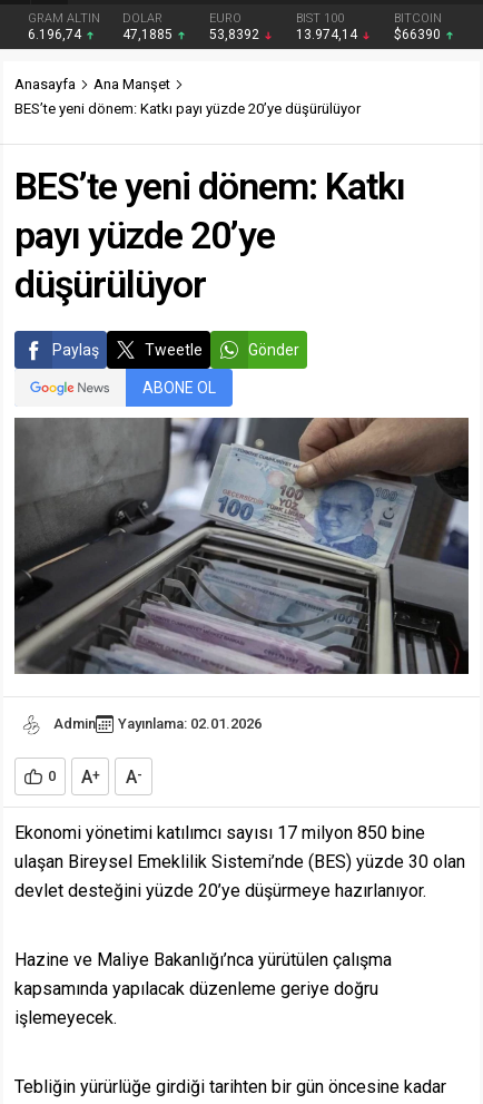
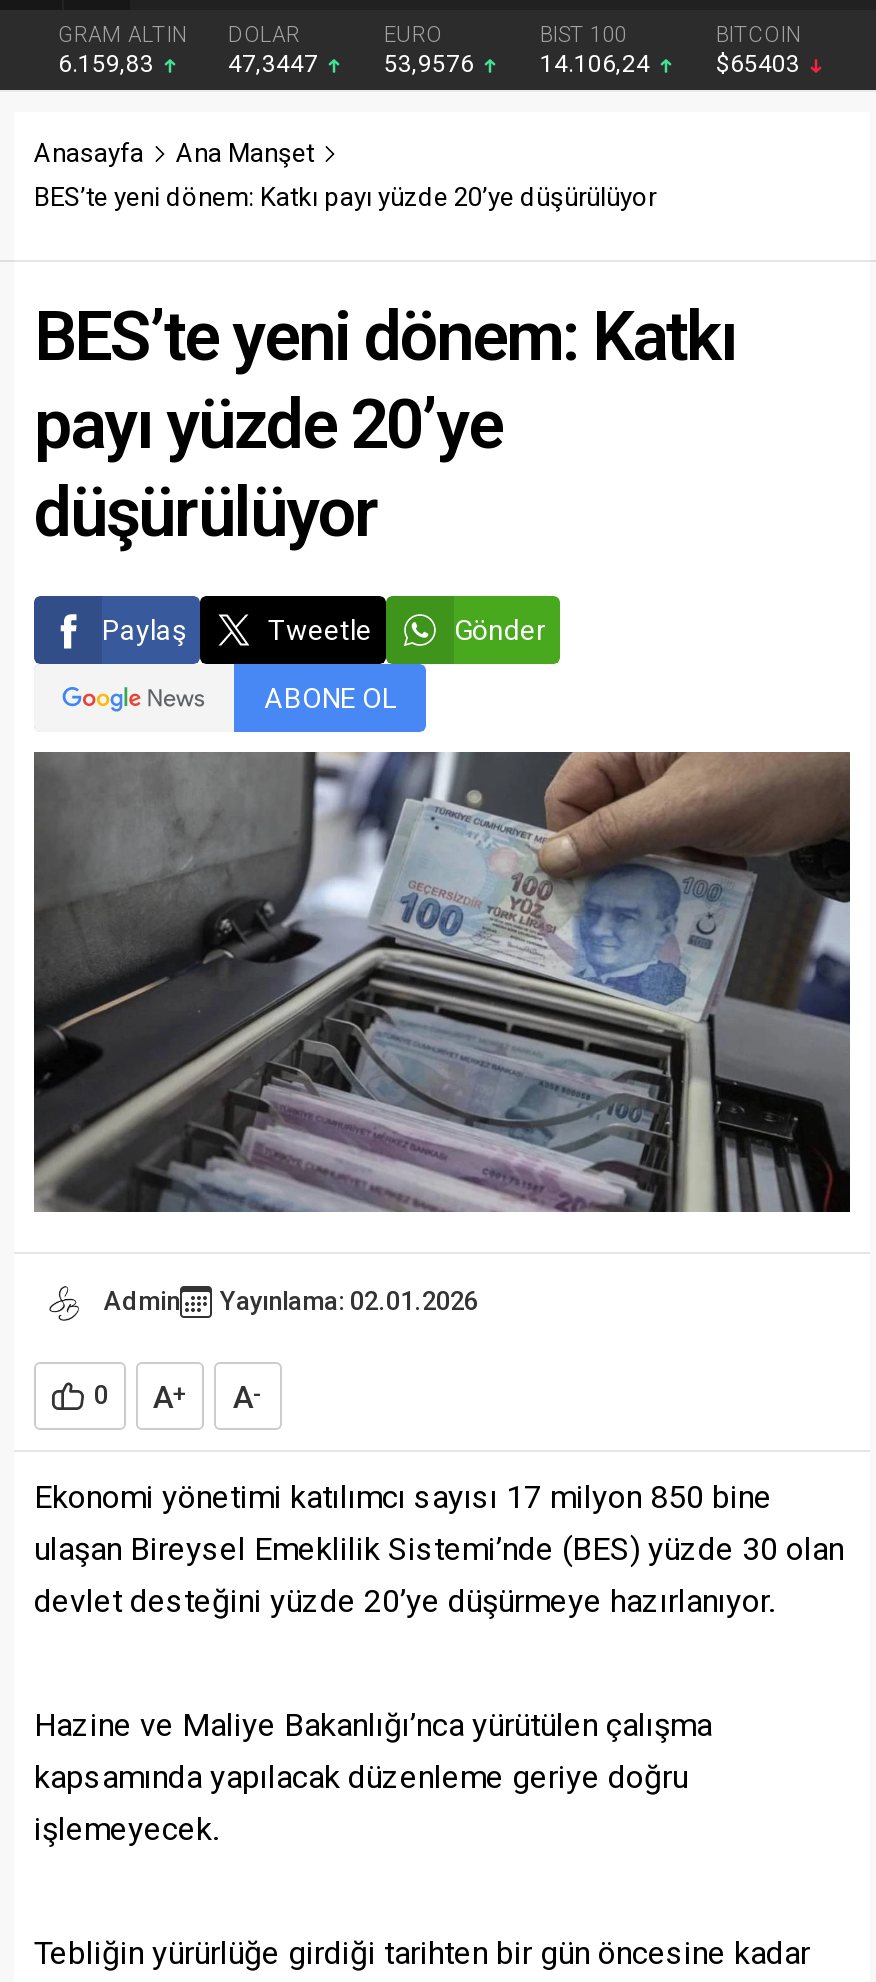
- 6.196,74
+ 6.159,83

- 47,1885
+ 47,3447

- 53,8392
+ 53,9576

- 13.974,14
+ 14.106,24

- $66390
+ $65403
